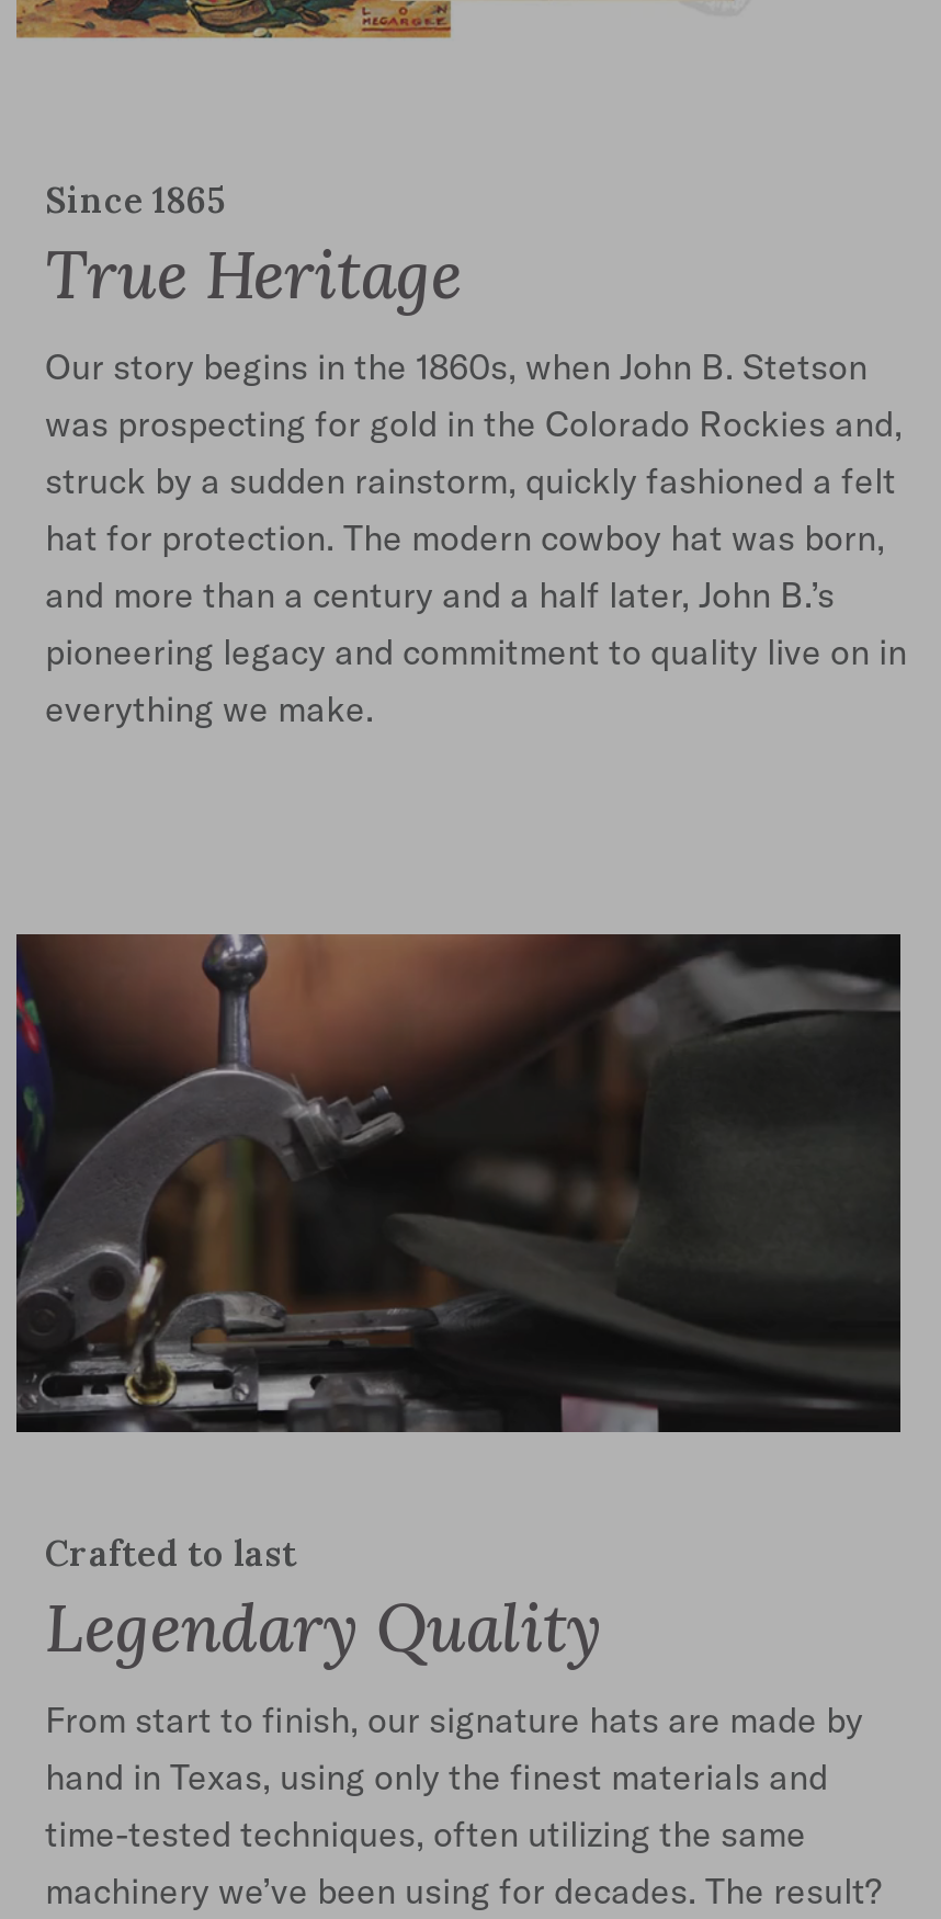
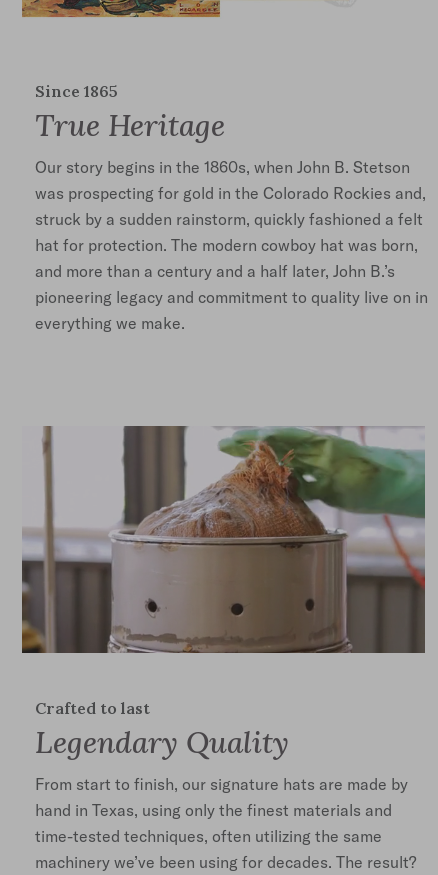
- [image]
+ [image]
